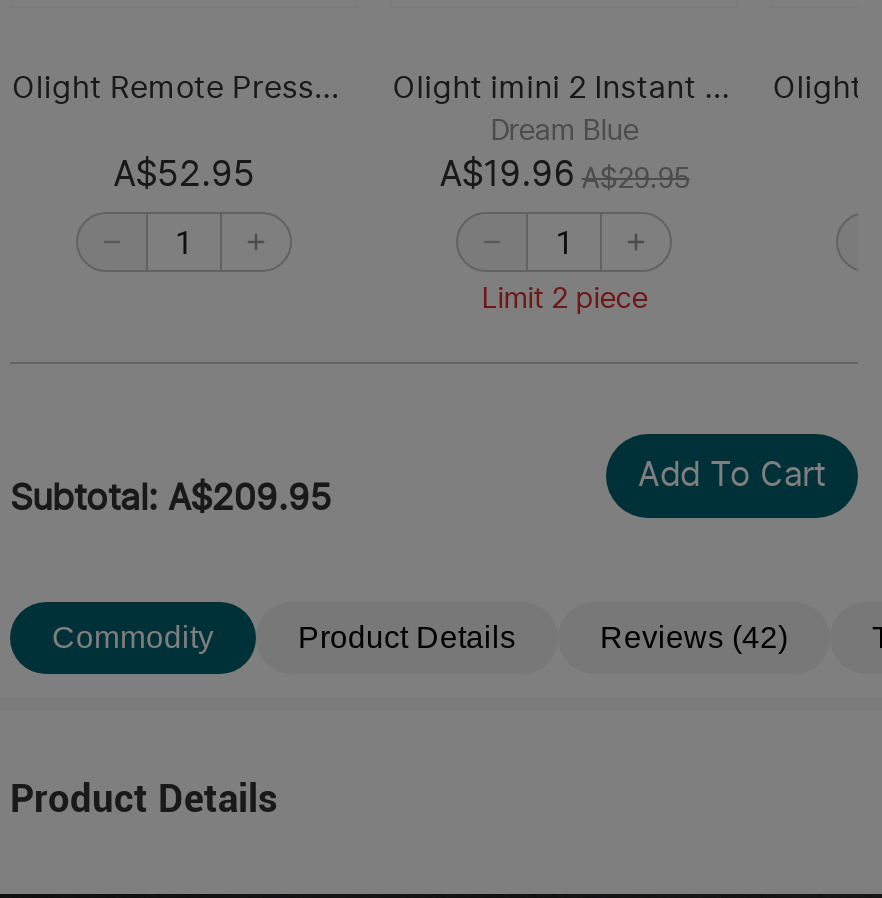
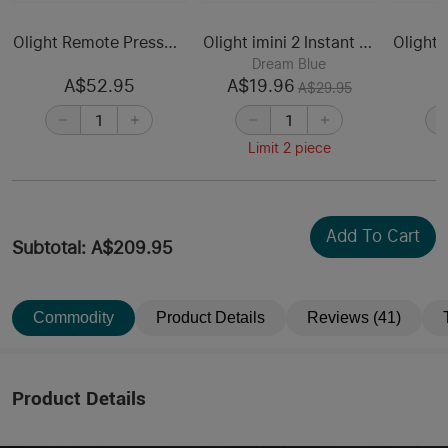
- Reviews (42)
+ Reviews (41)
